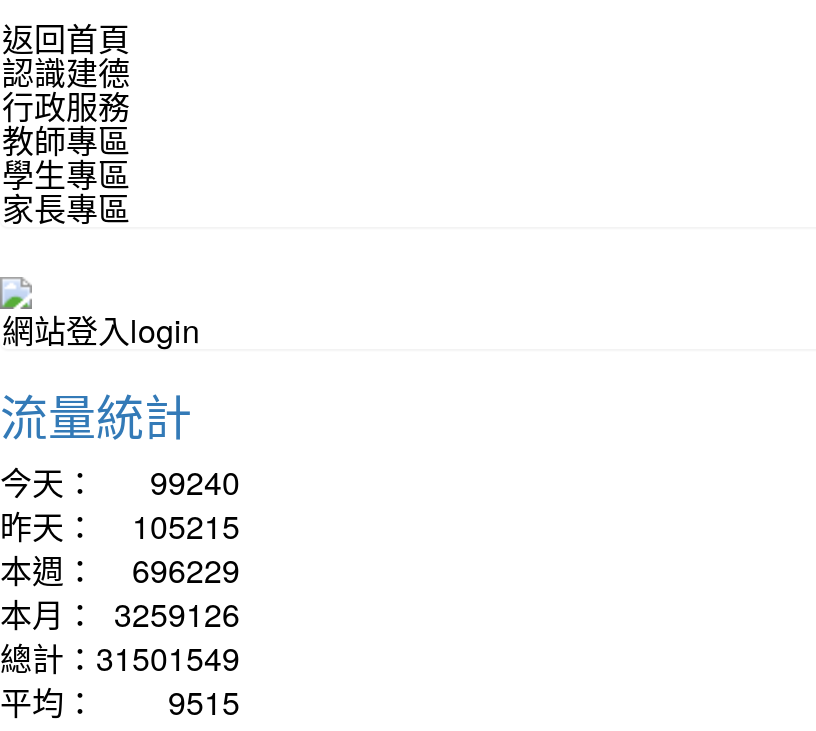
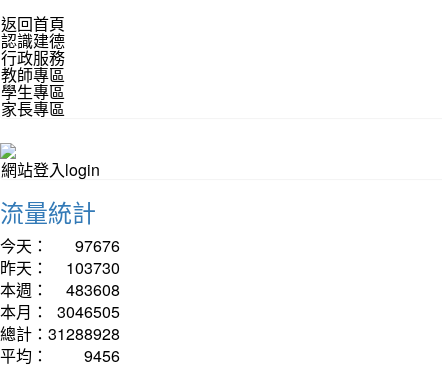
- 今天： 99240
+ 今天： 97676

- 昨天： 105215
+ 昨天： 103730

- 本週： 696229
+ 本週： 483608

- 本月： 3259126
+ 本月： 3046505

- 總計：31501549
+ 總計：31288928

- 平均： 9515
+ 平均： 9456
